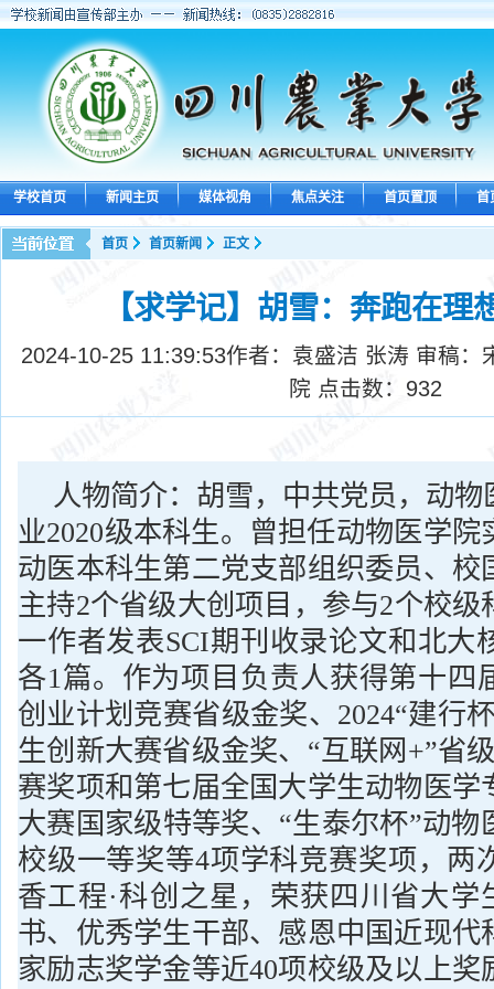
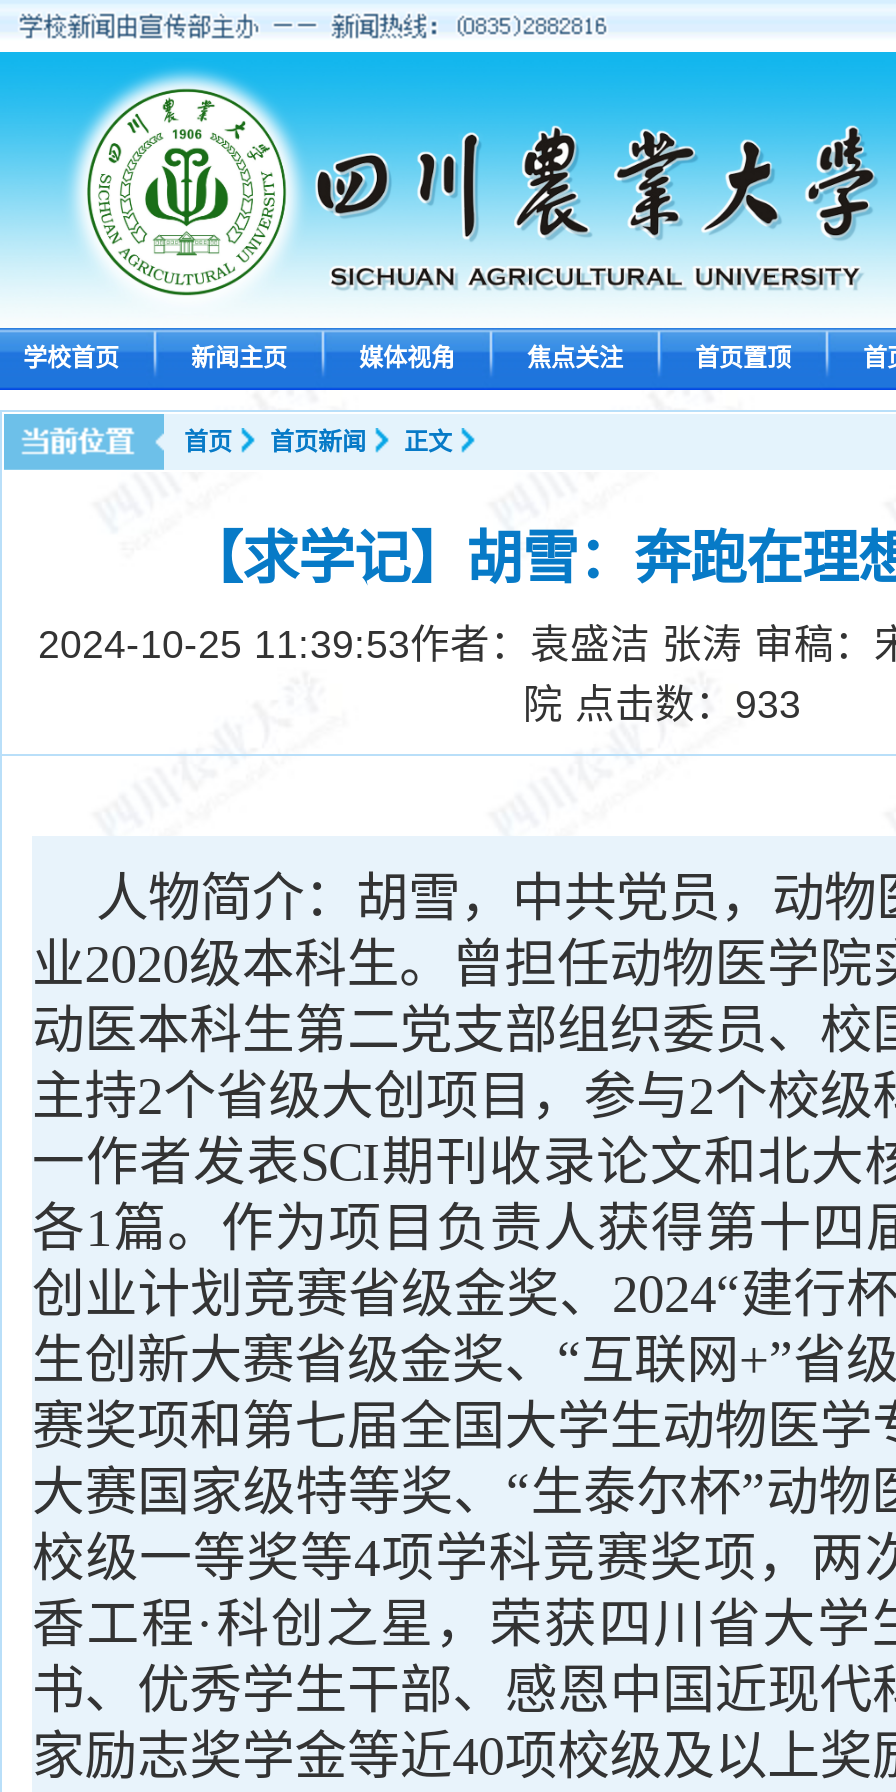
- 院 点击数：932
+ 院 点击数：933
